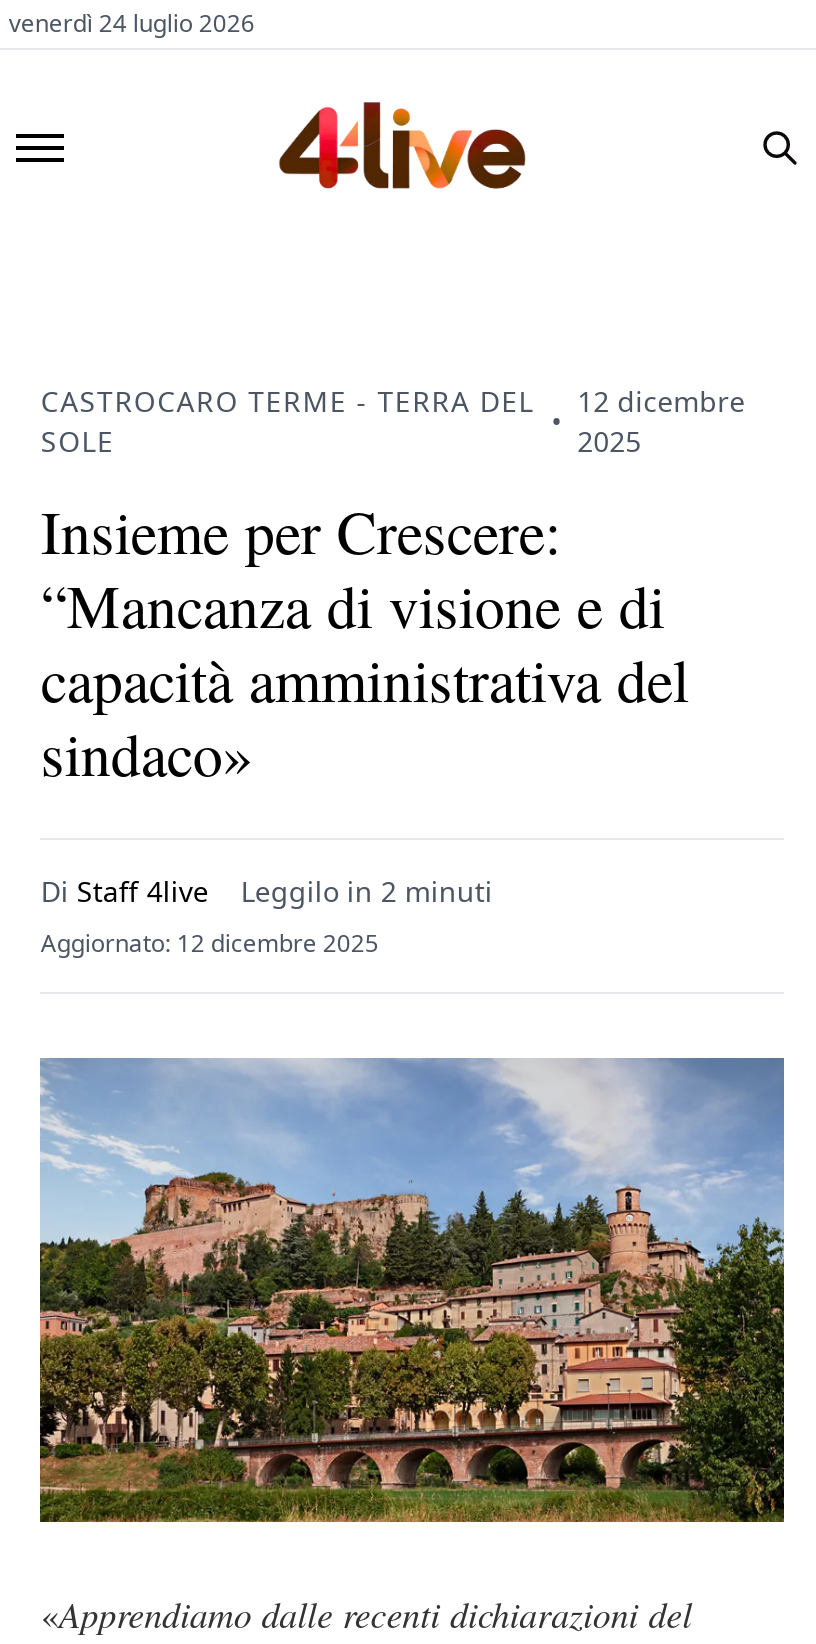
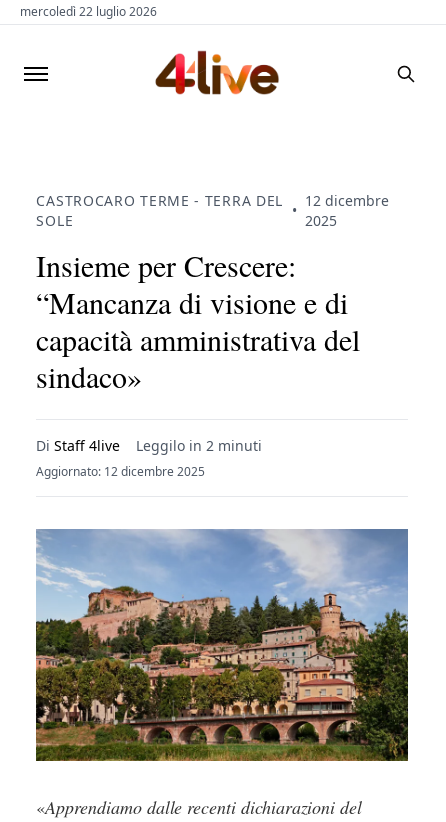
- venerdì 24 luglio 2026
+ mercoledì 22 luglio 2026
